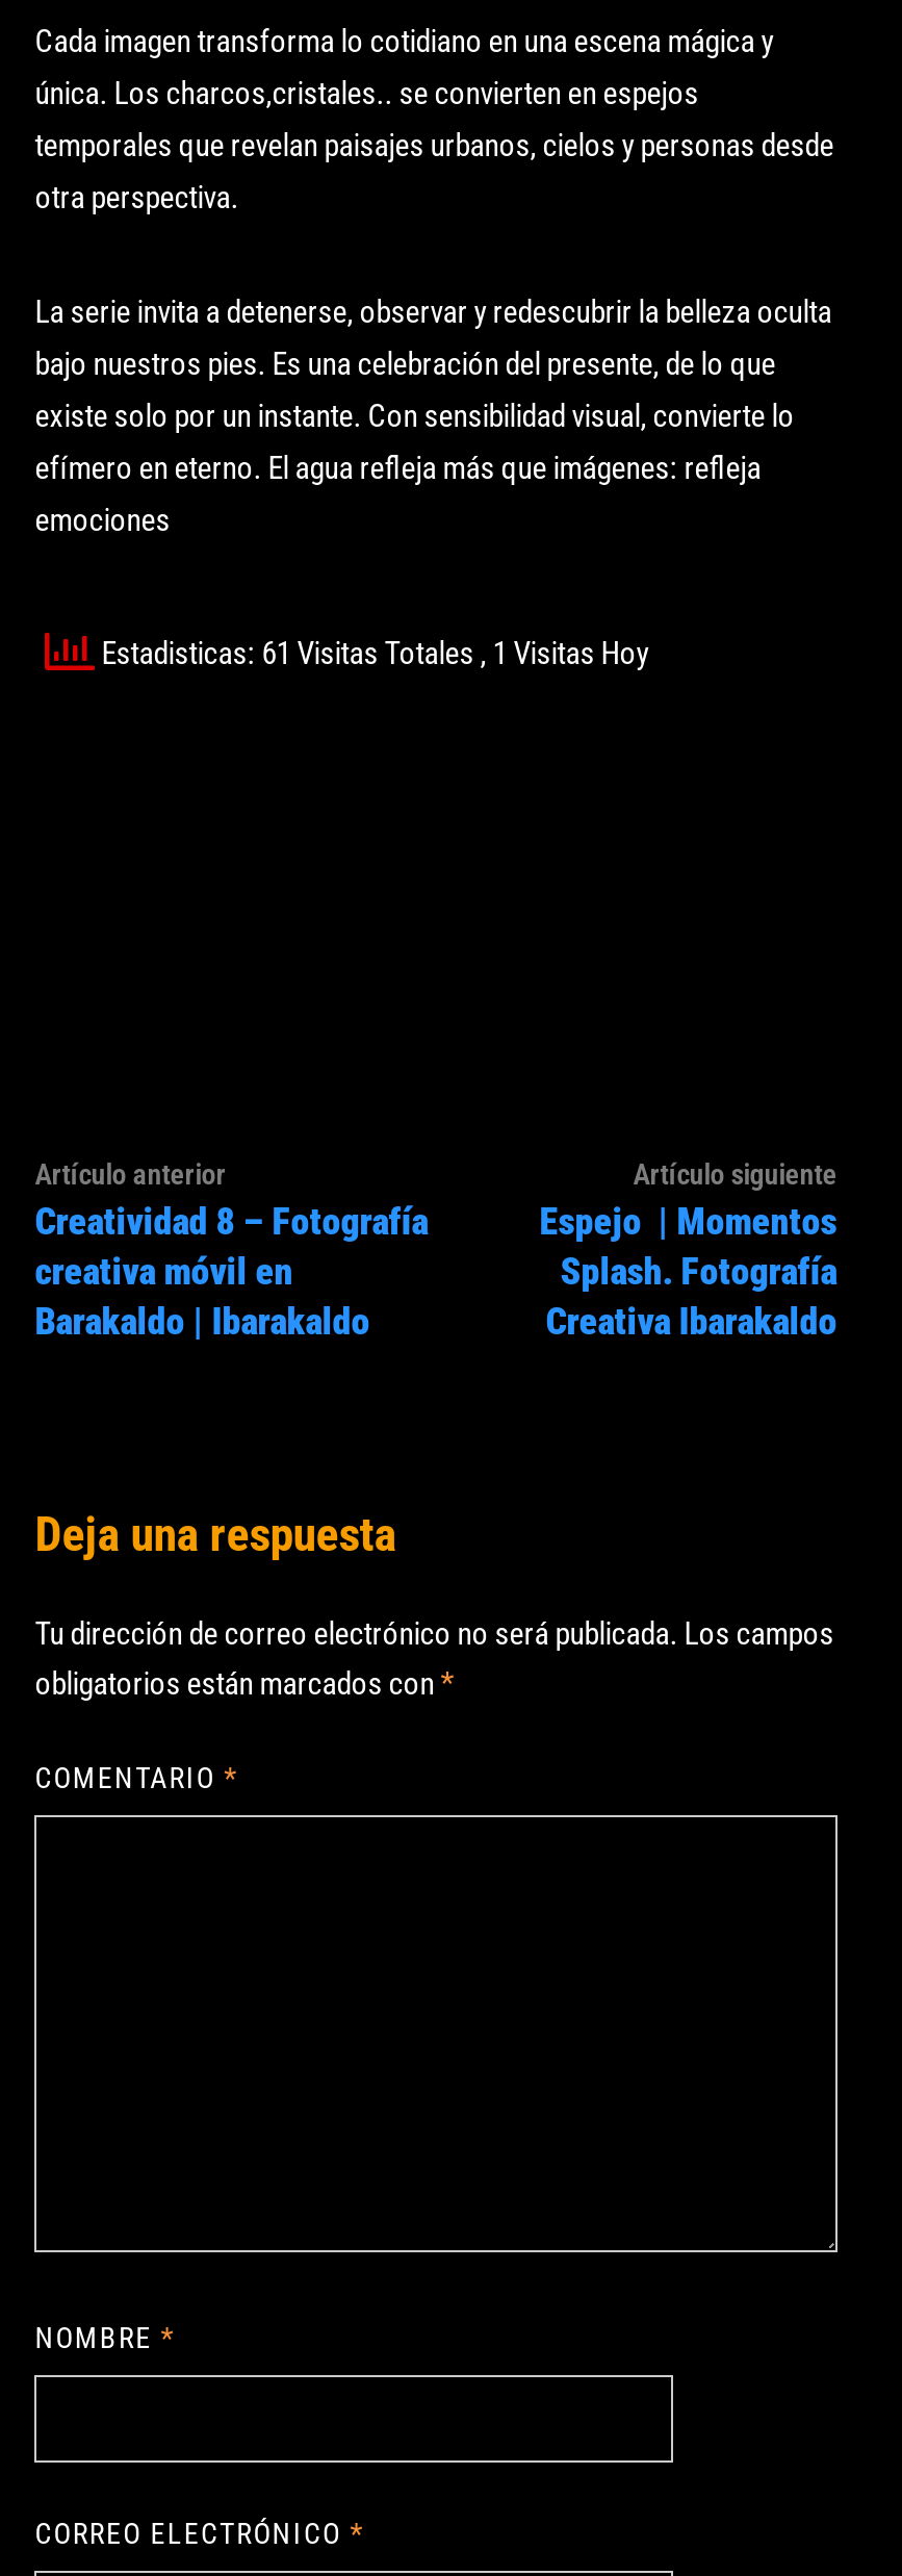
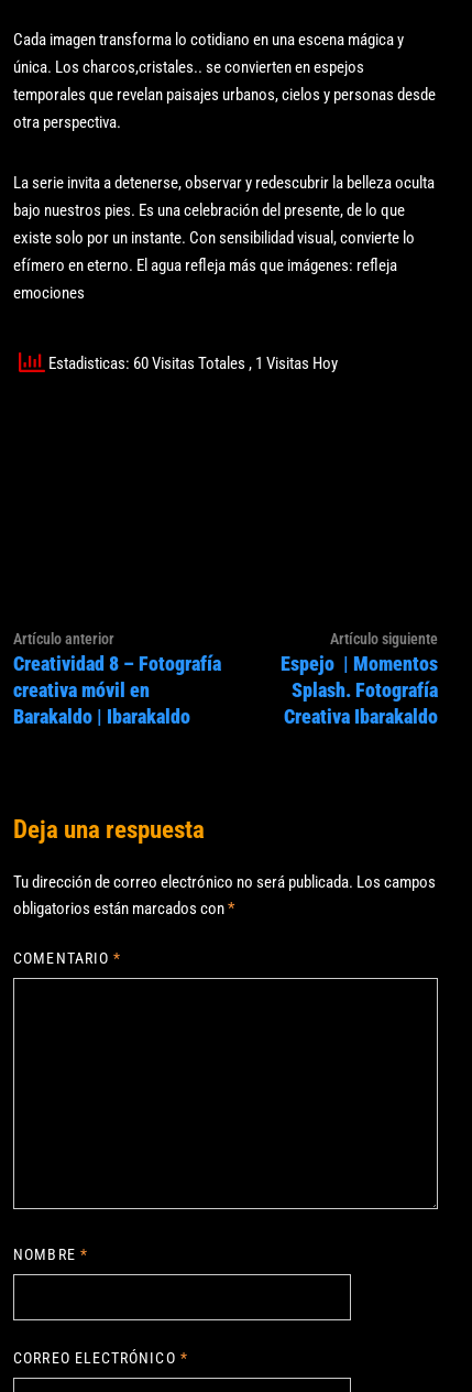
- Estadisticas: 61 Visitas Totales, 1 Visitas Hoy
+ Estadisticas: 60 Visitas Totales, 1 Visitas Hoy
